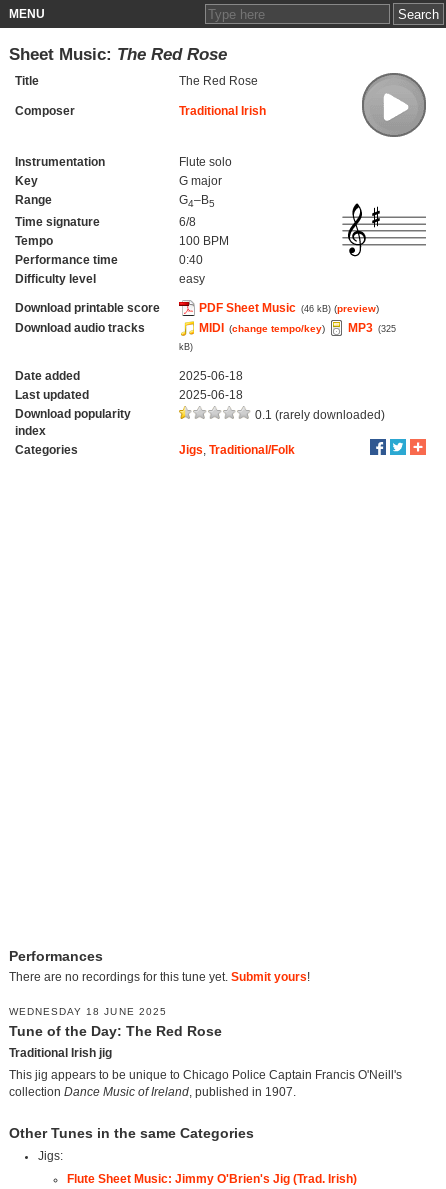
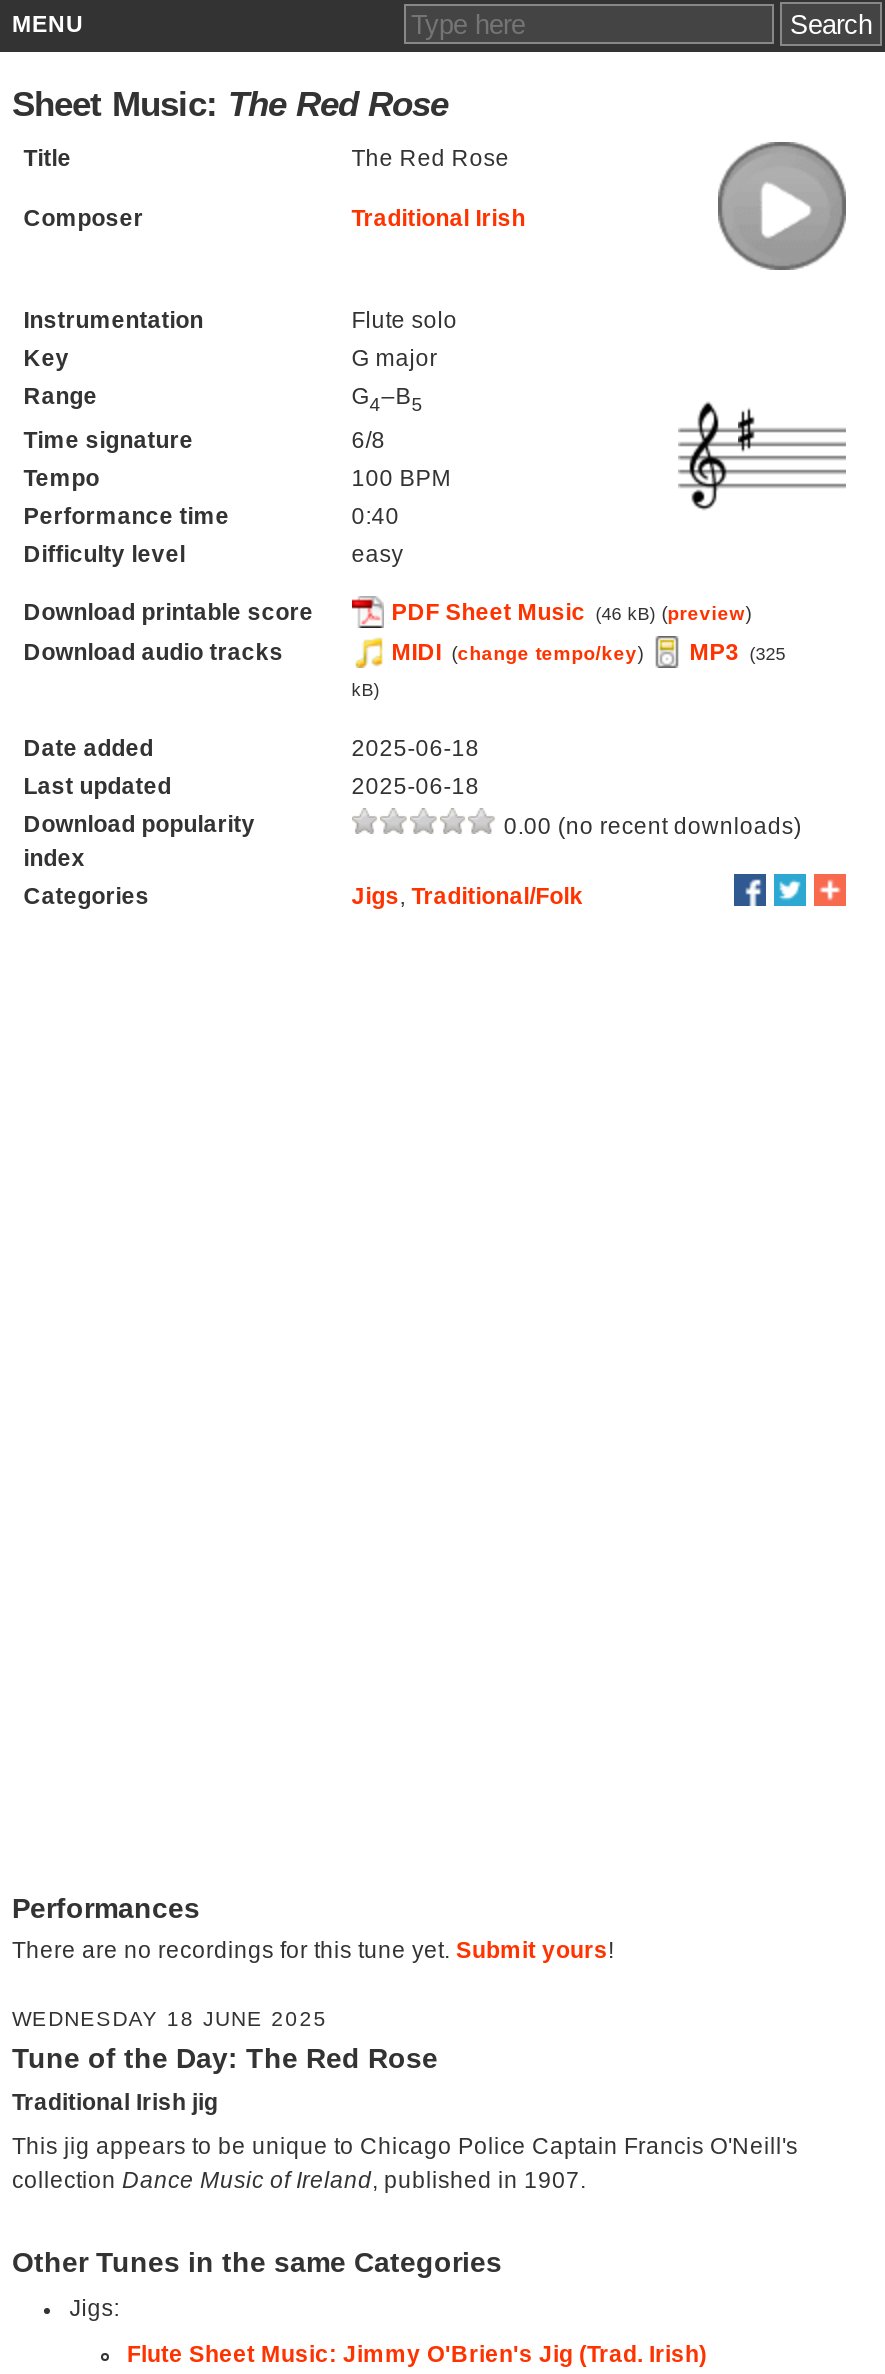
- 0.1 (rarely downloaded)
+ 0.00 (no recent downloads)
